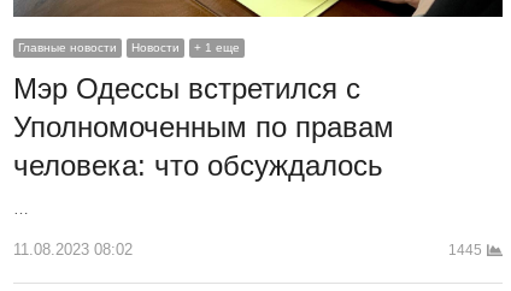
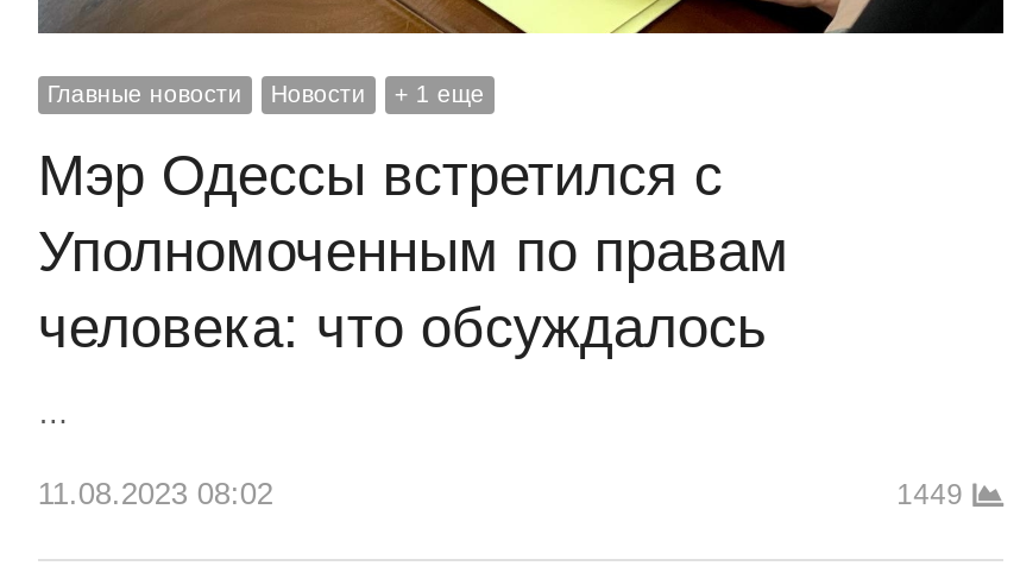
- 1445
+ 1449
